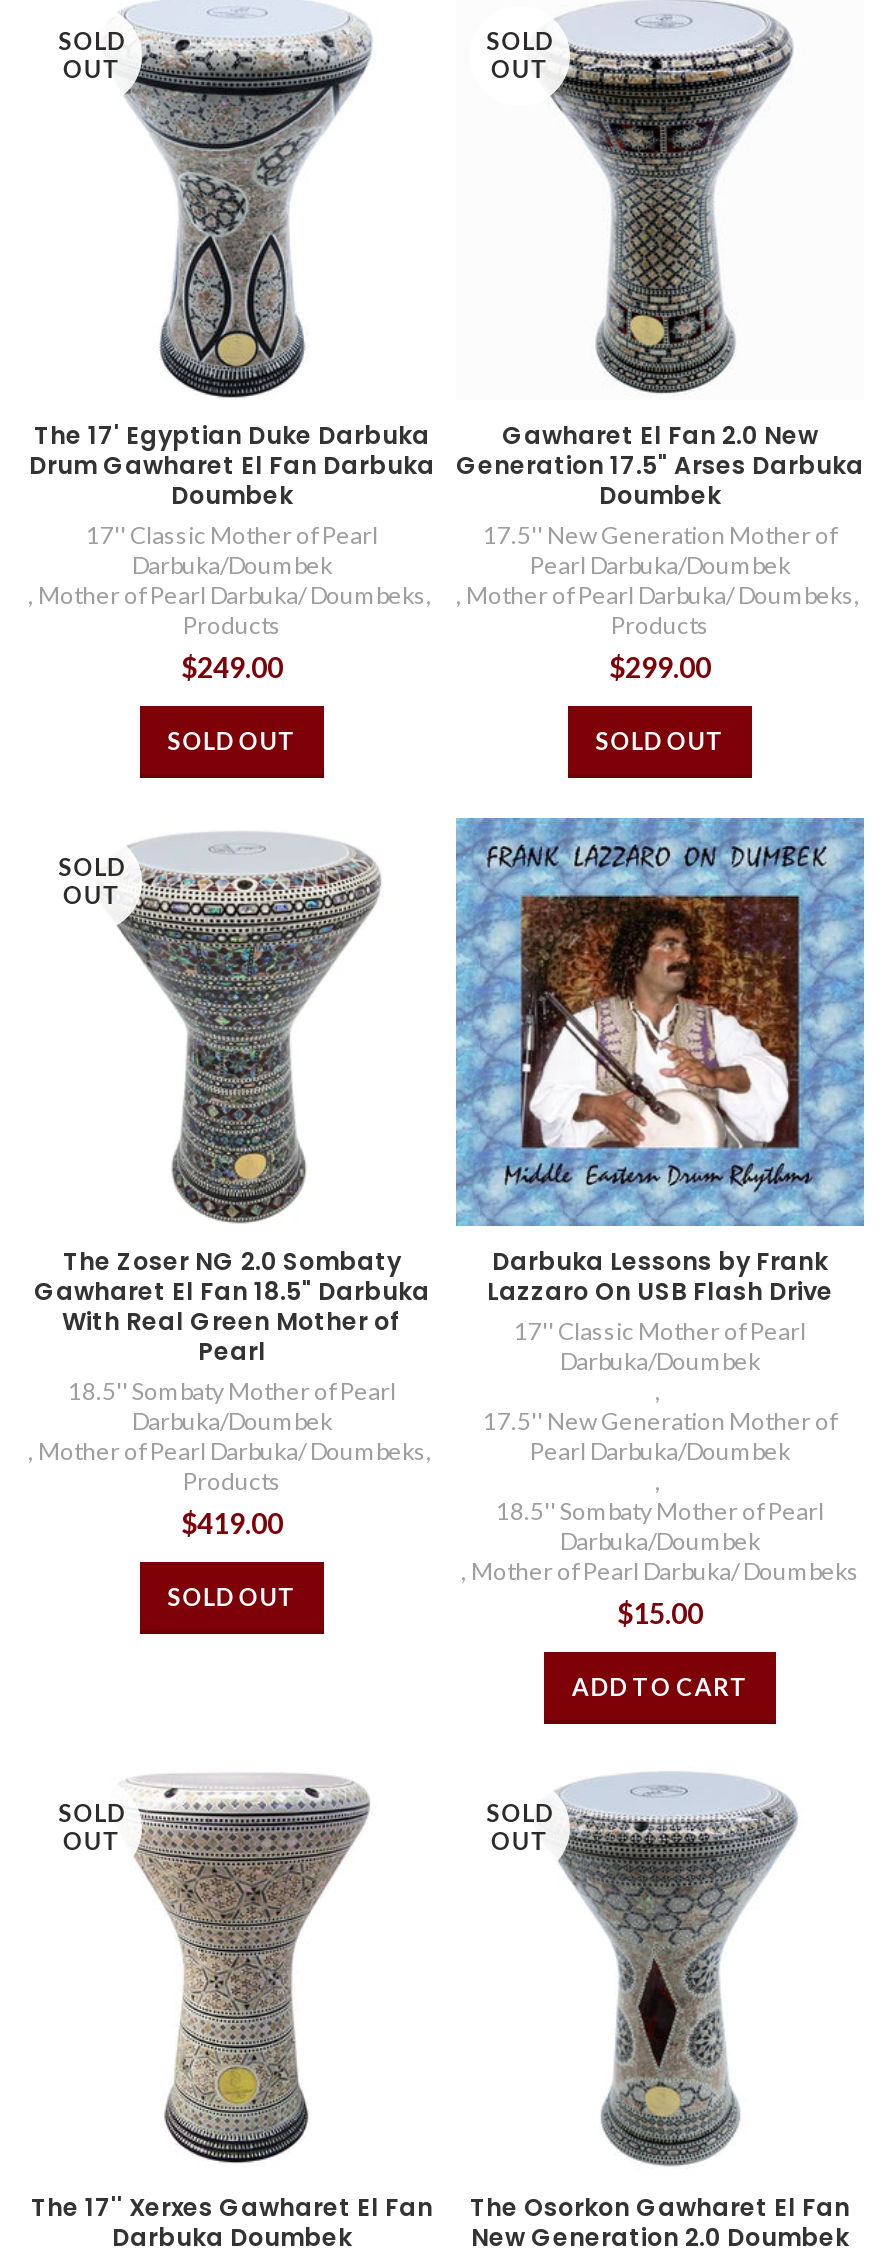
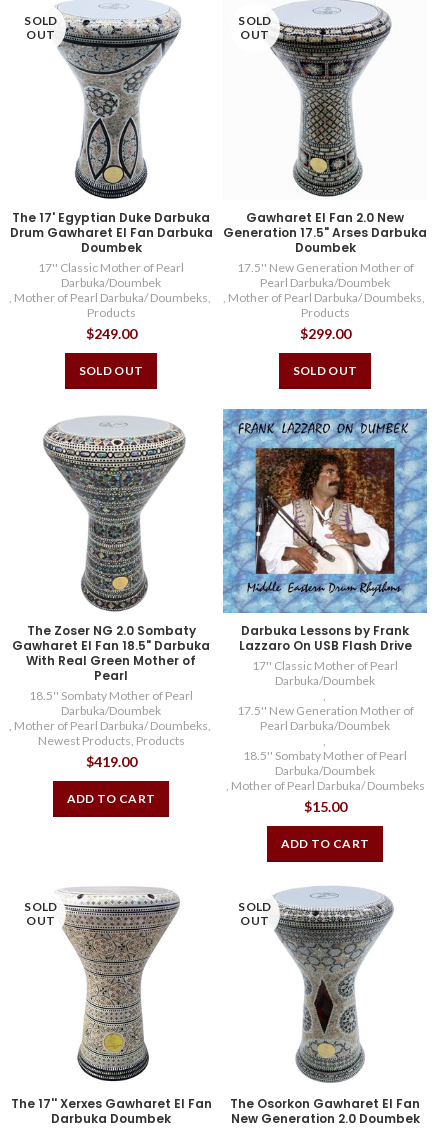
- SOLD
- OUT

- Products
+ Newest Products, Products

- SOLD OUT
+ ADD TO CART
